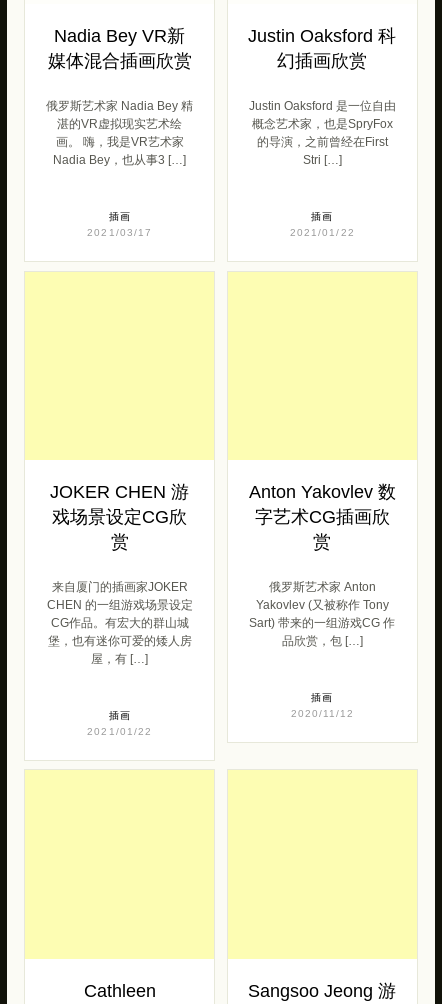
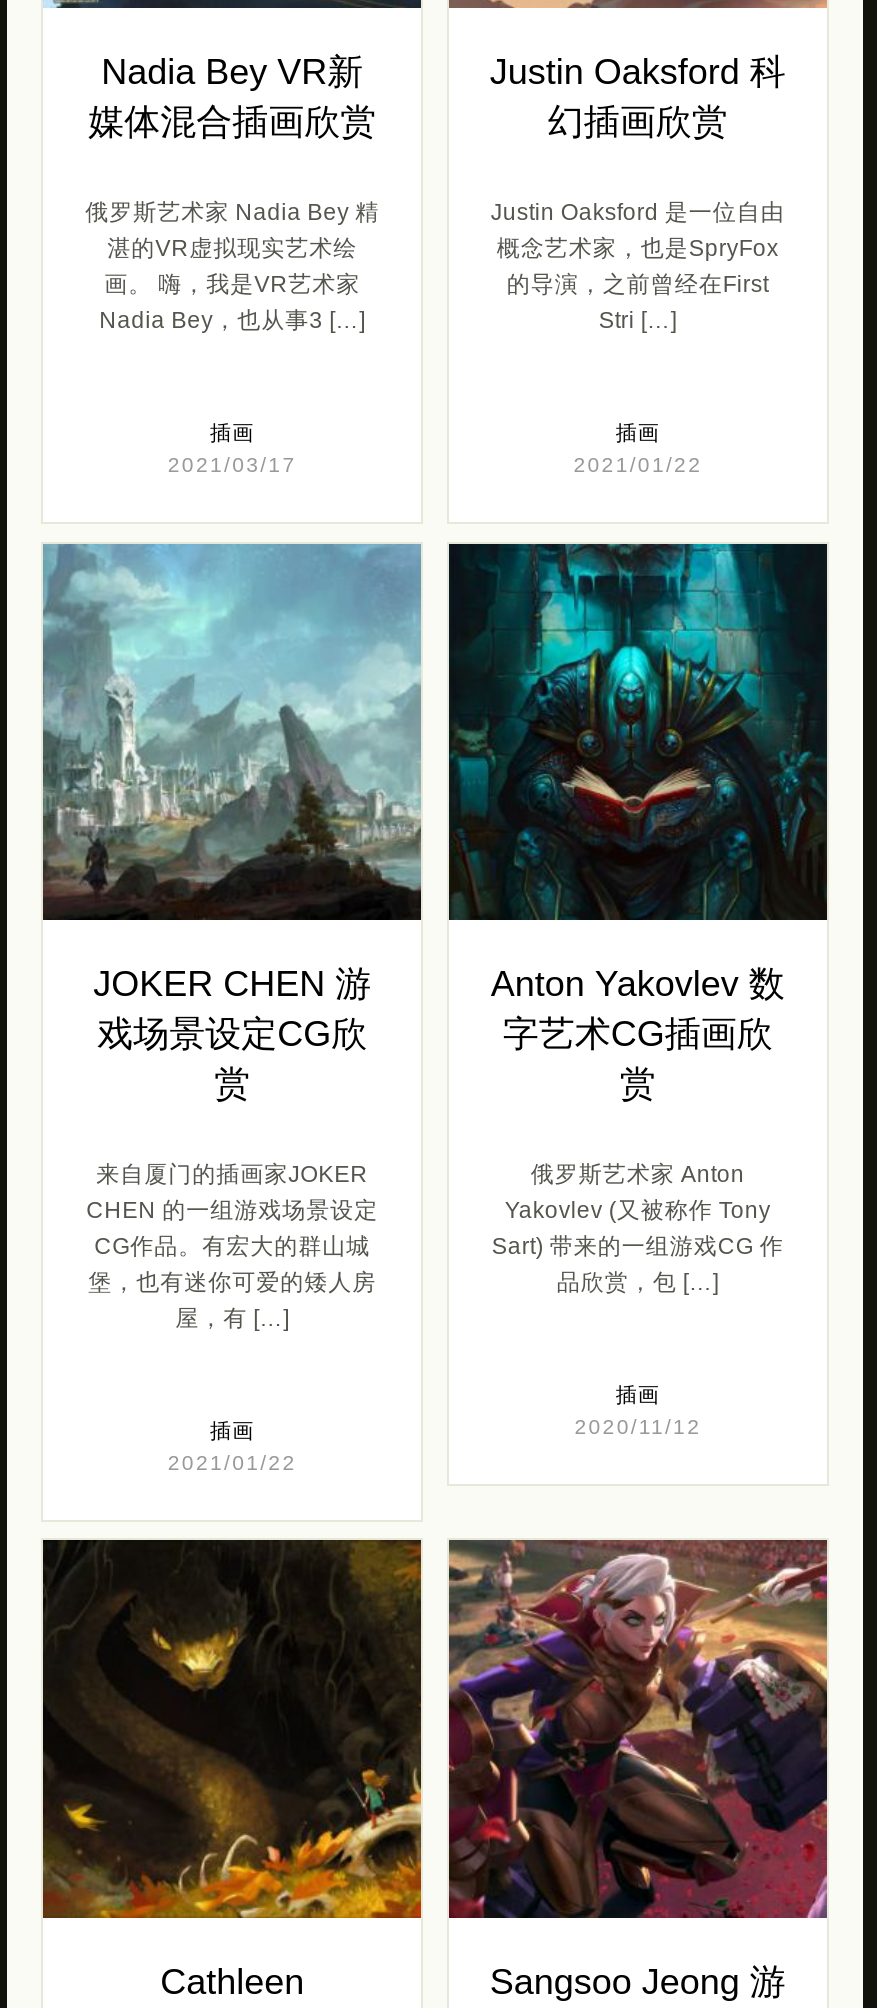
+ [image]

+ [image]

+ [image]

+ [image]
